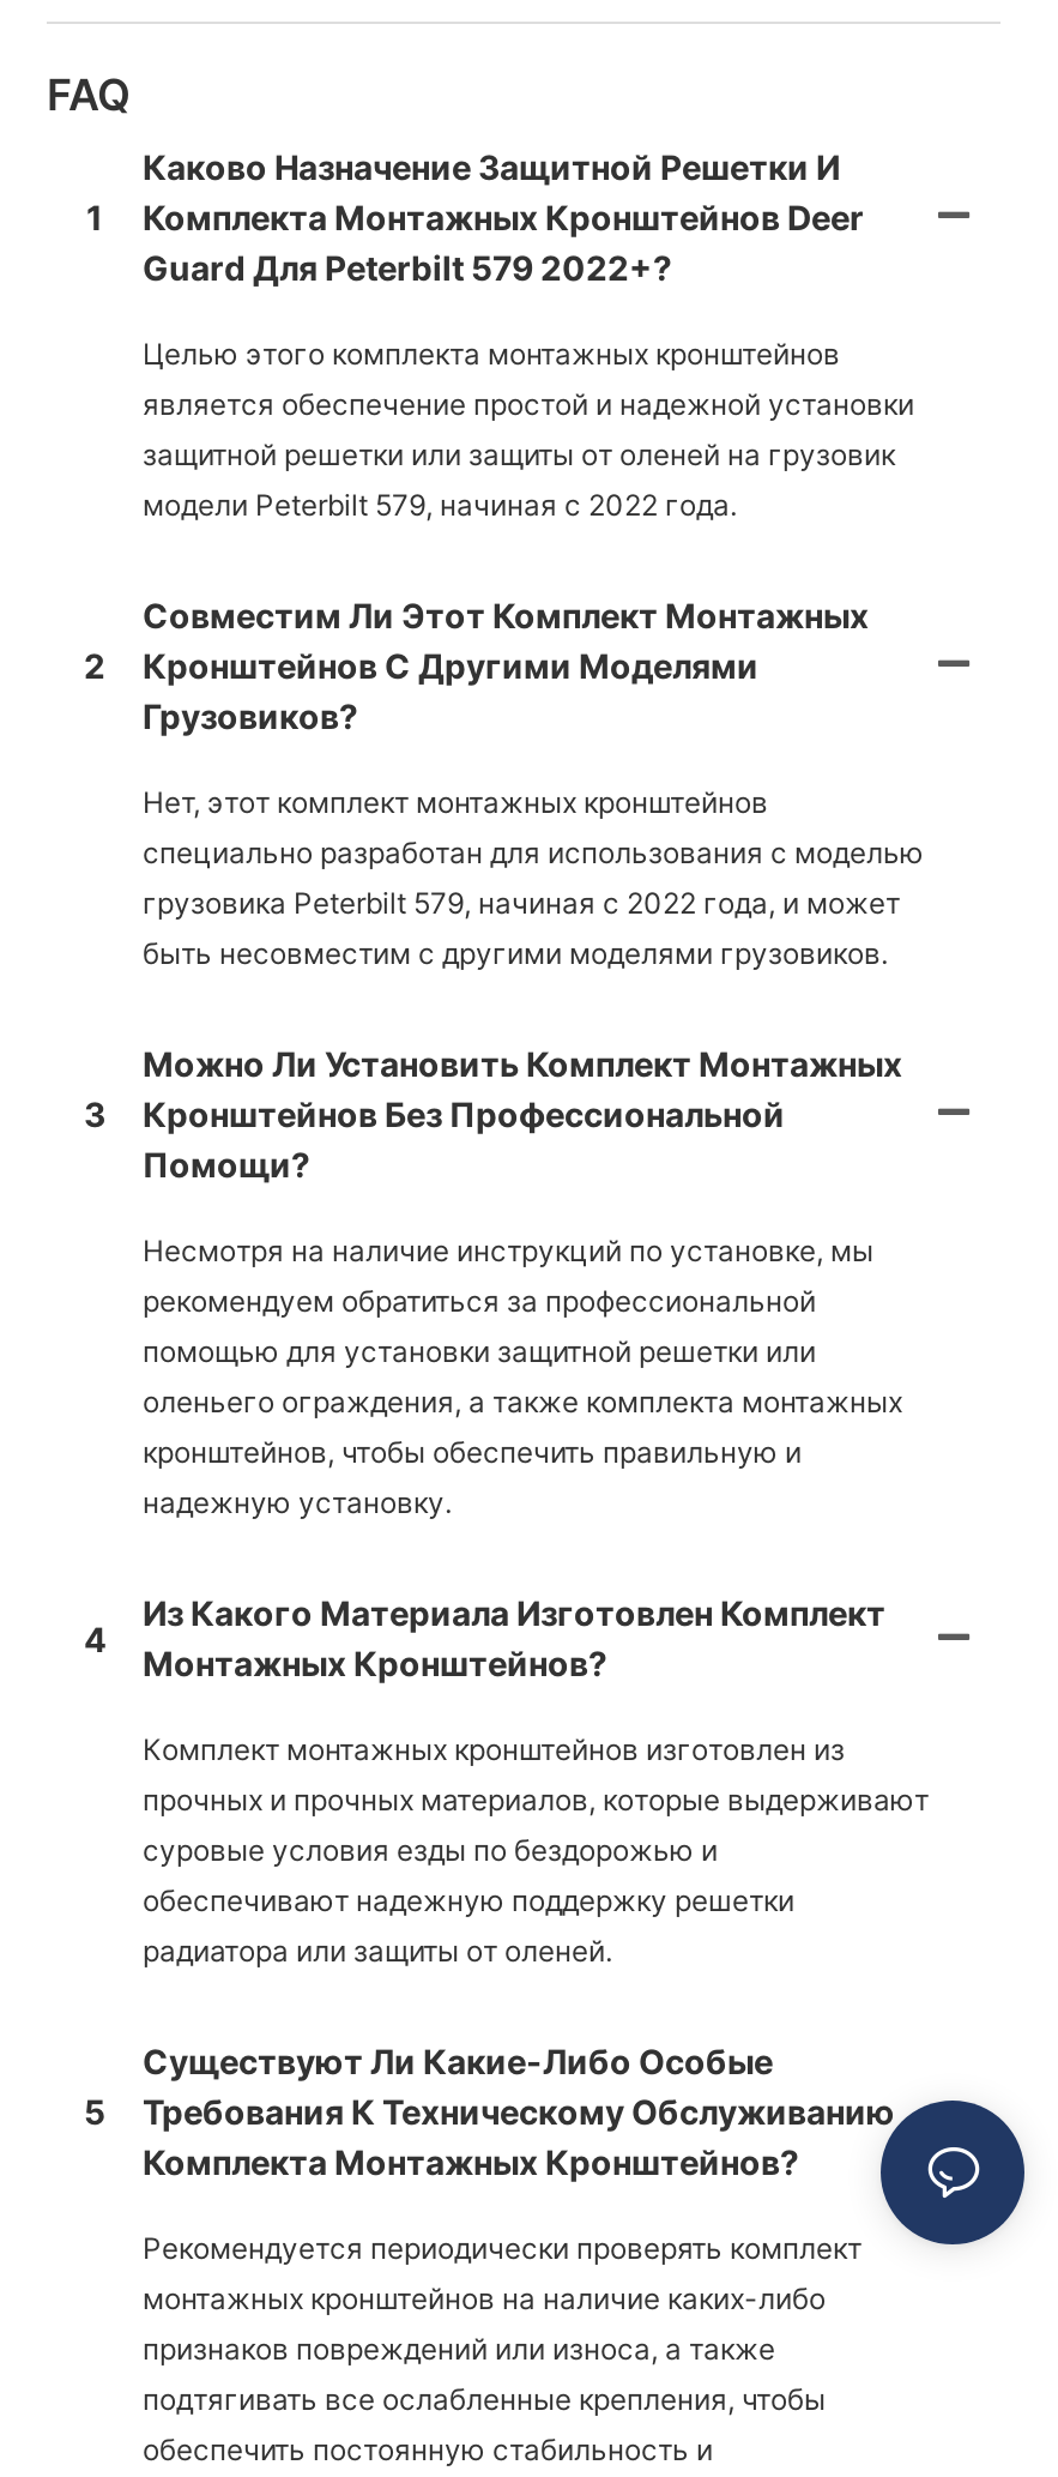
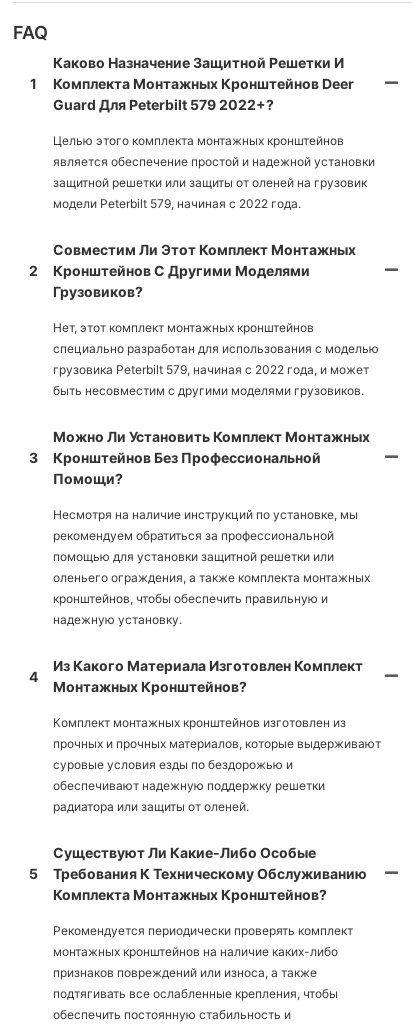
- [image]
